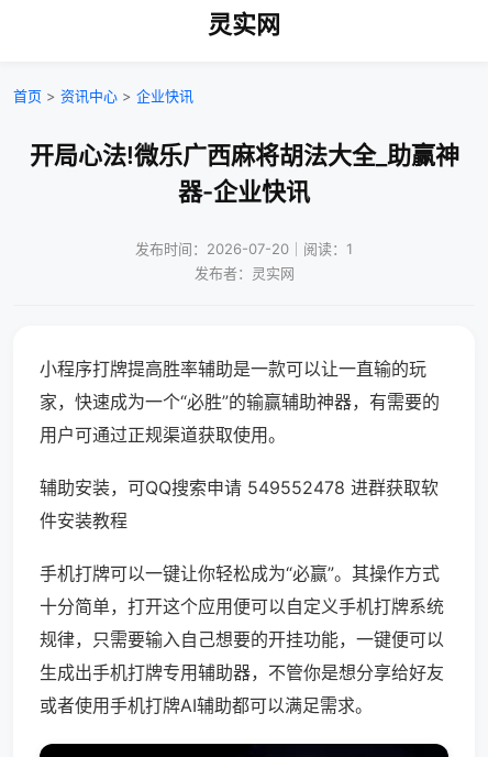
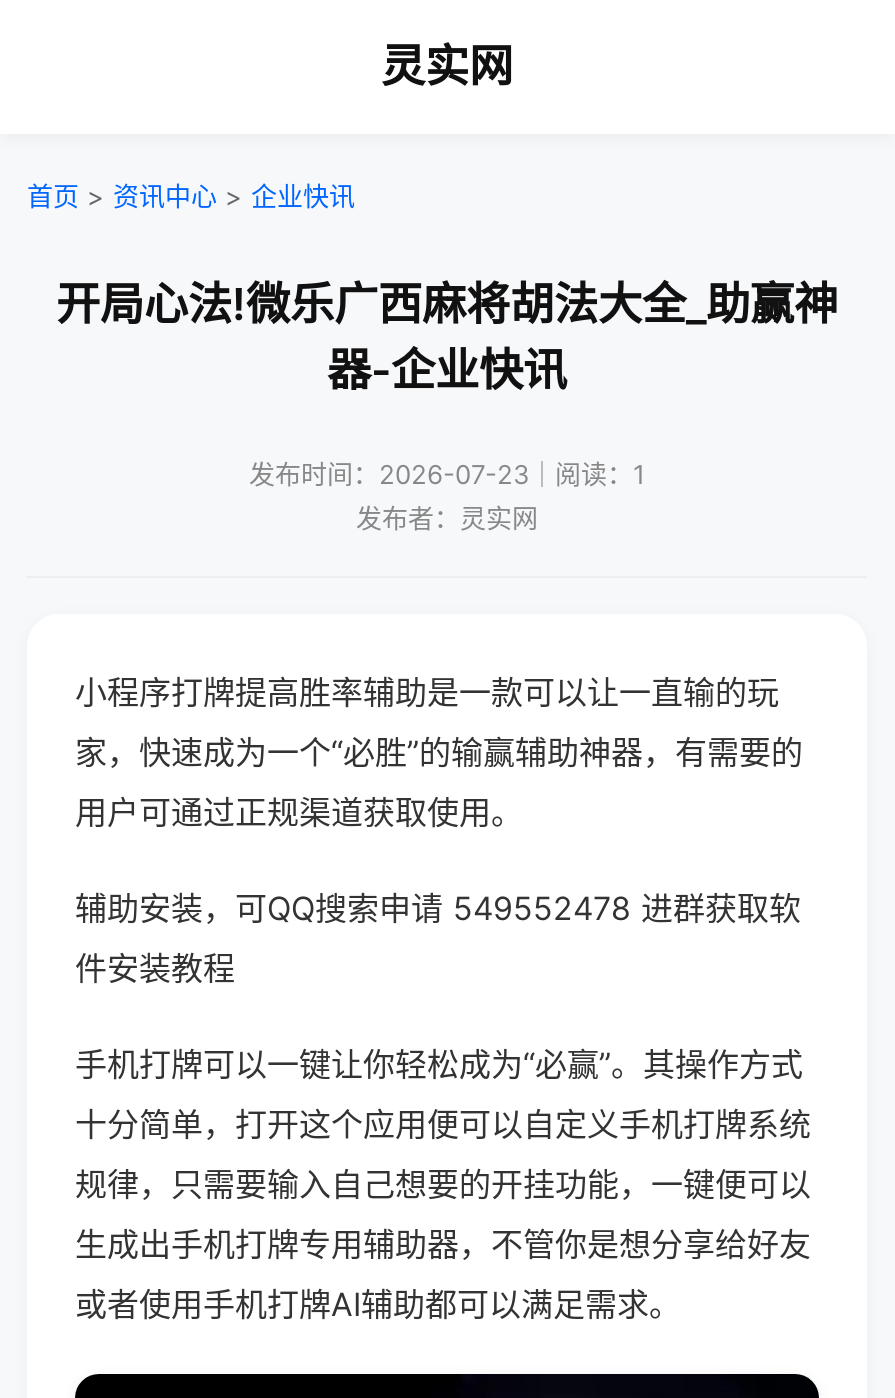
- 发布时间：2026-07-20｜阅读：1
+ 发布时间：2026-07-23｜阅读：1
